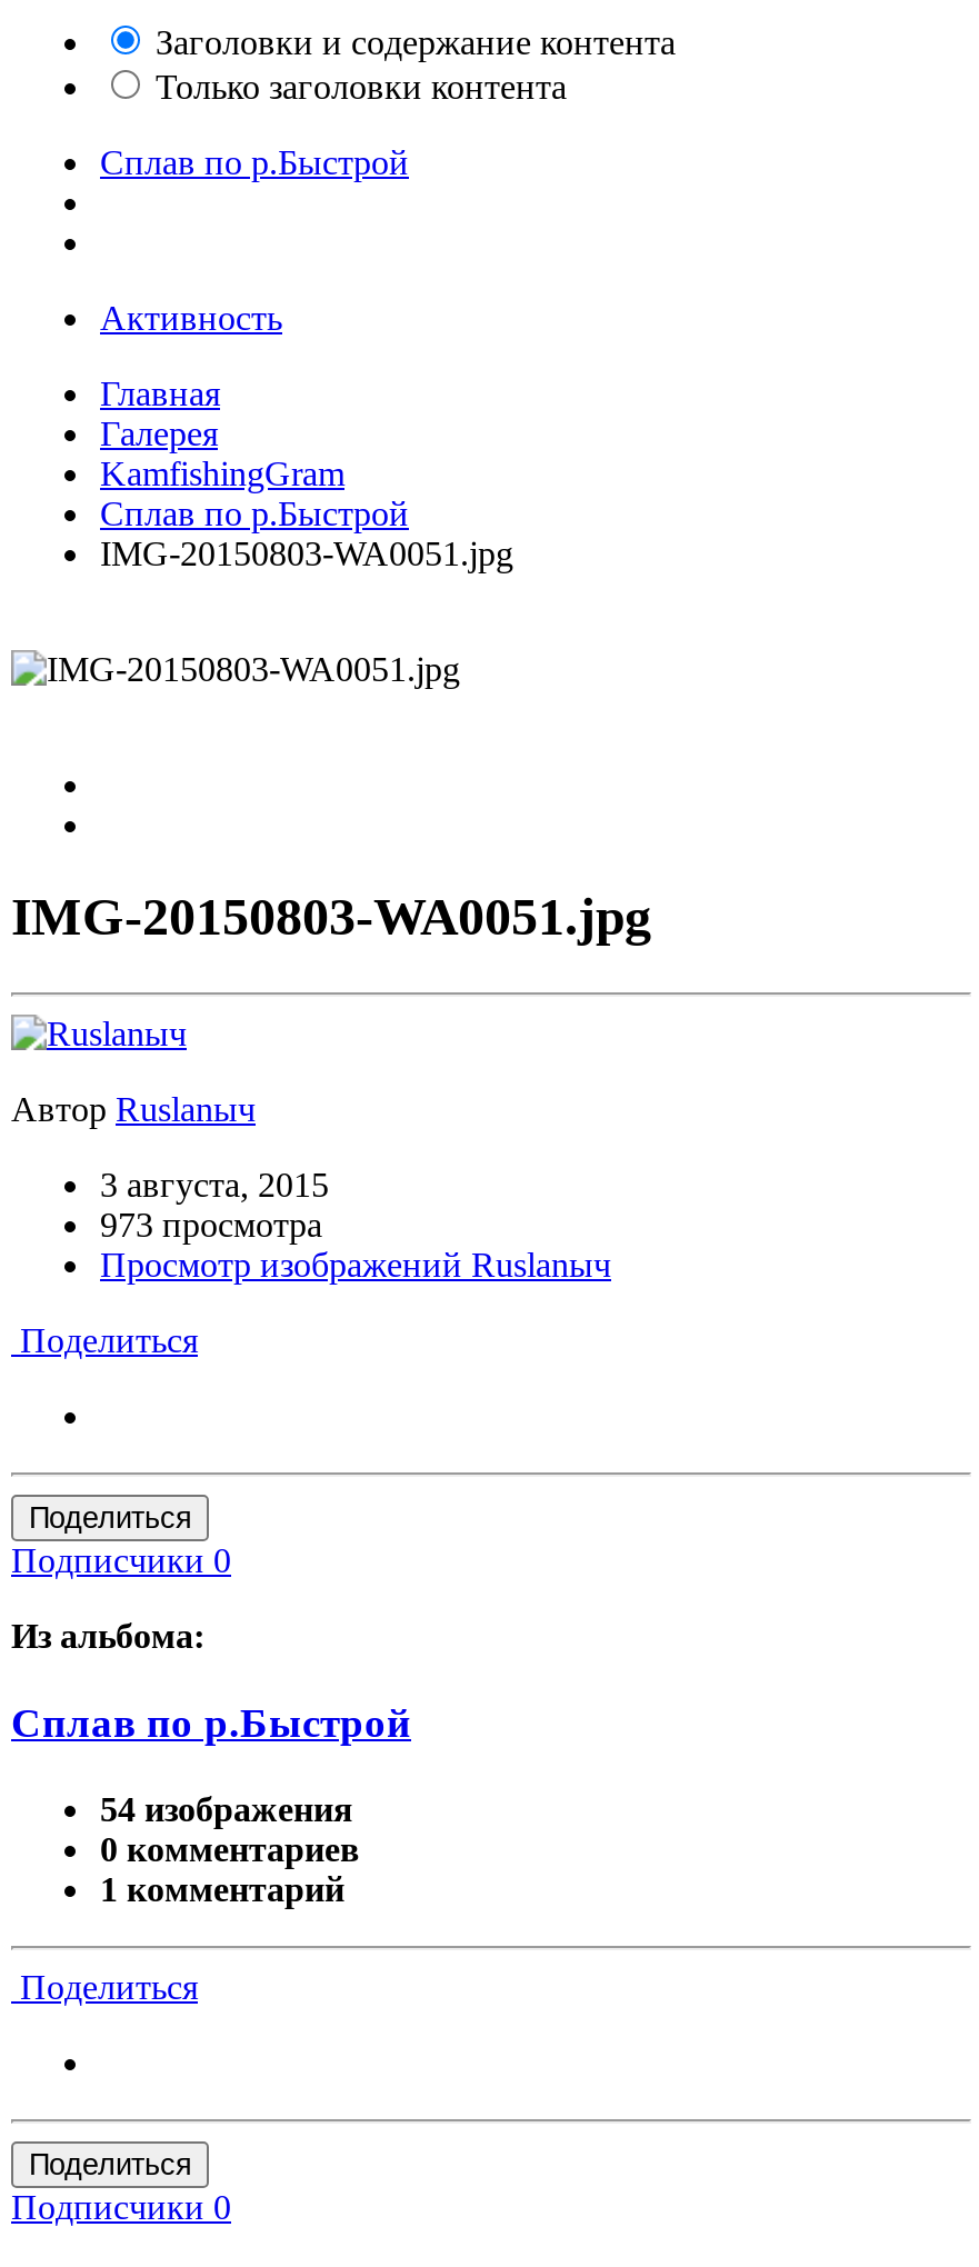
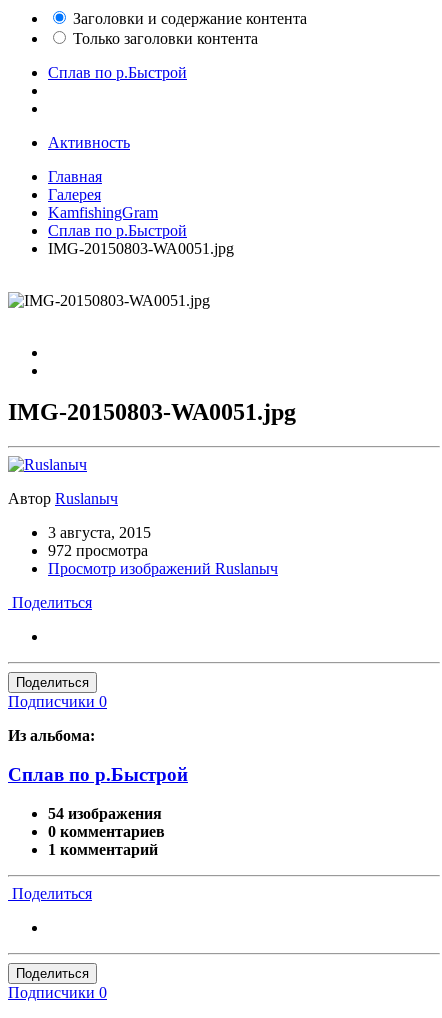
- 973 просмотра
+ 972 просмотра
